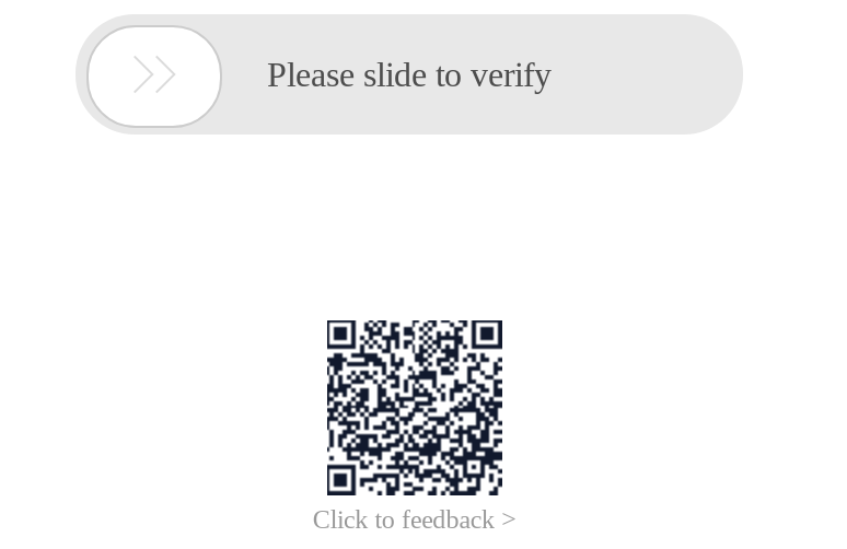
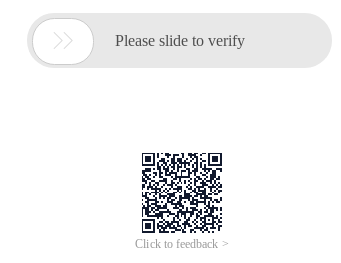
- [image]
+ [image]
